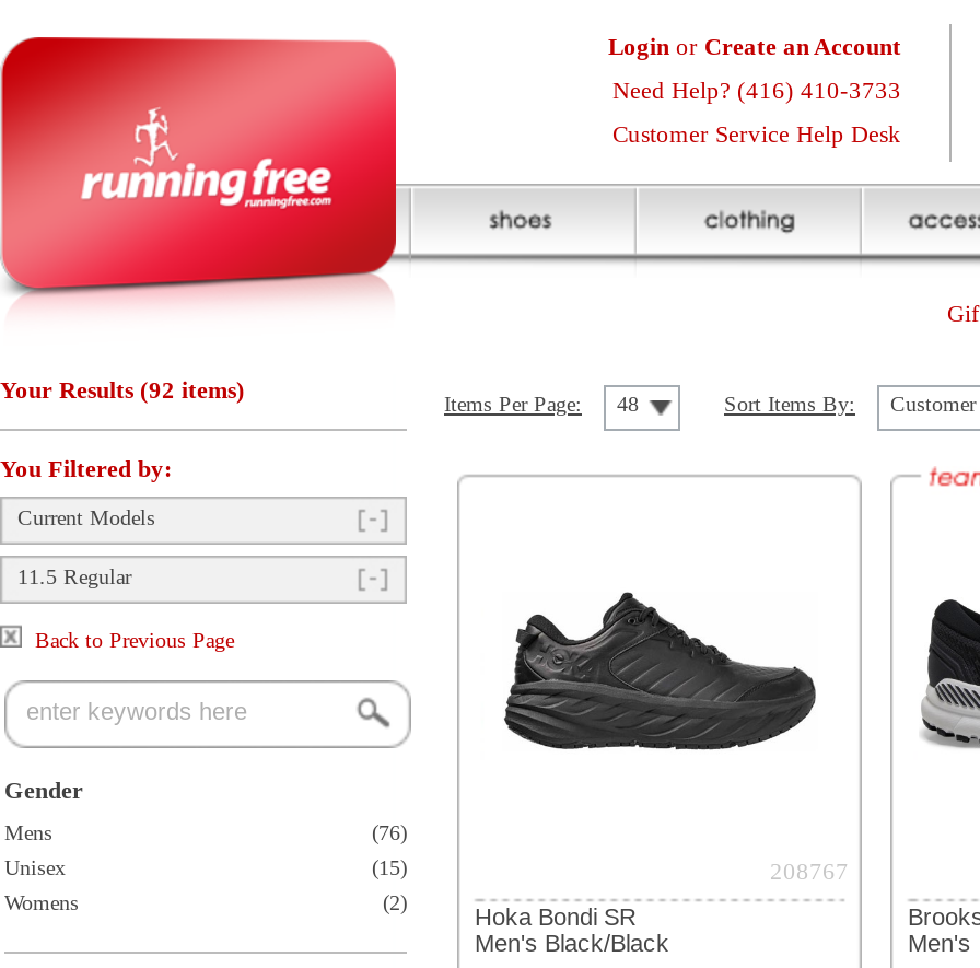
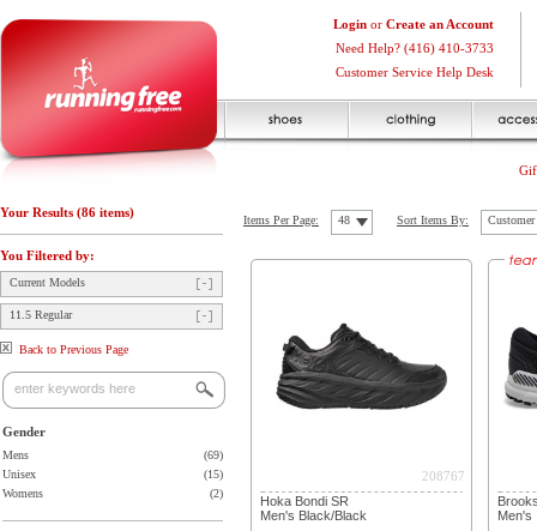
- Your Results (92 items)
+ Your Results (86 items)

- (76)
+ (69)
